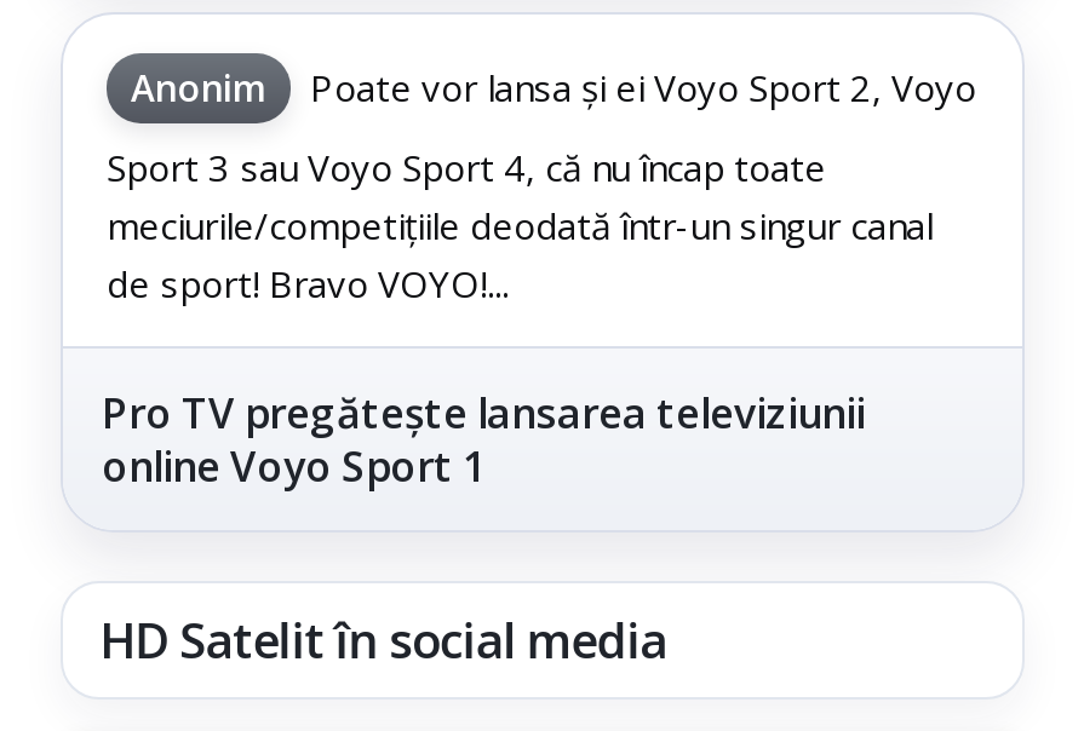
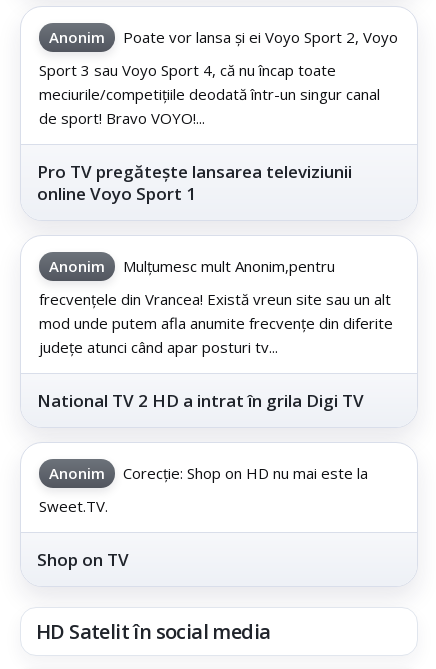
+ Anonim
+ Mulțumesc mult Anonim,pentru
+ frecvențele din Vrancea! Există vreun site sau un alt
+ mod unde putem afla anumite frecvențe din diferite
+ județe atunci când apar posturi tv...
+ National TV 2 HD a intrat în grila Digi TV
+ Anonim
+ Corecție: Shop on HD nu mai este la
+ Sweet.TV.
+ Shop on TV
